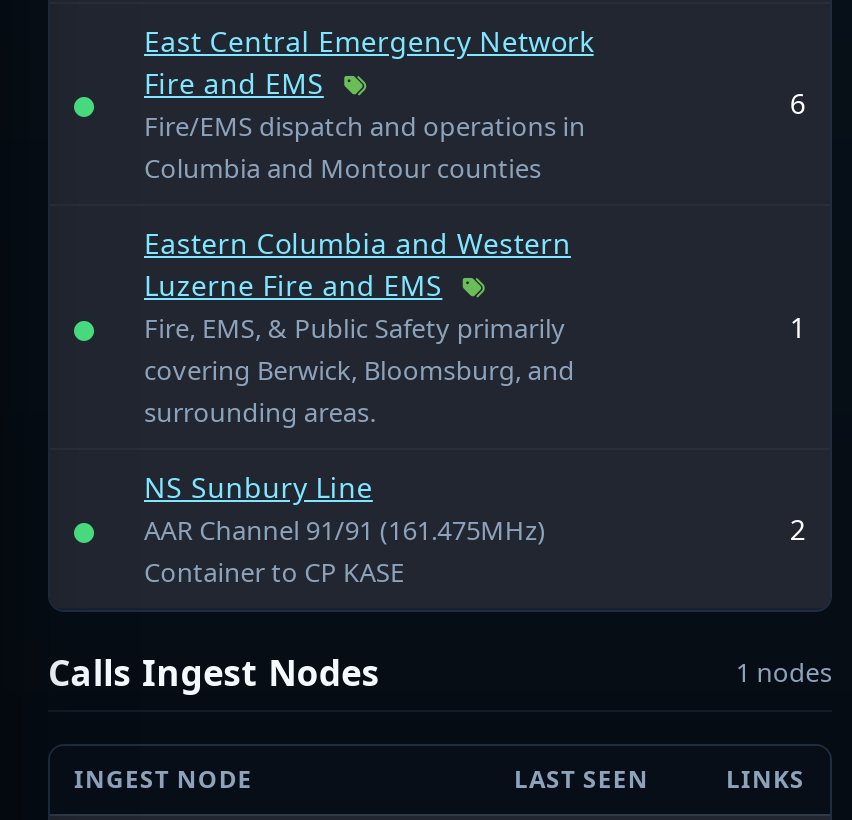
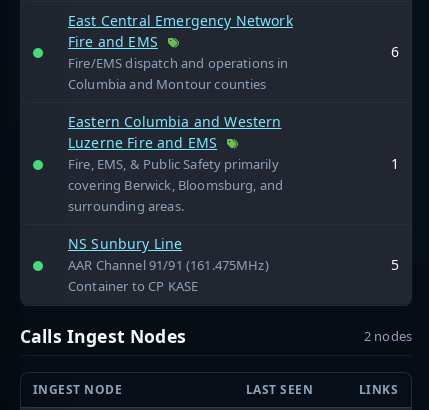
- 2
+ 5

- 1 nodes
+ 2 nodes
